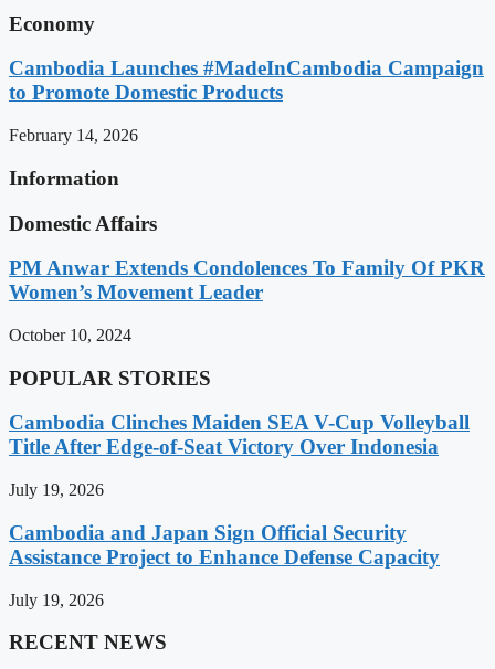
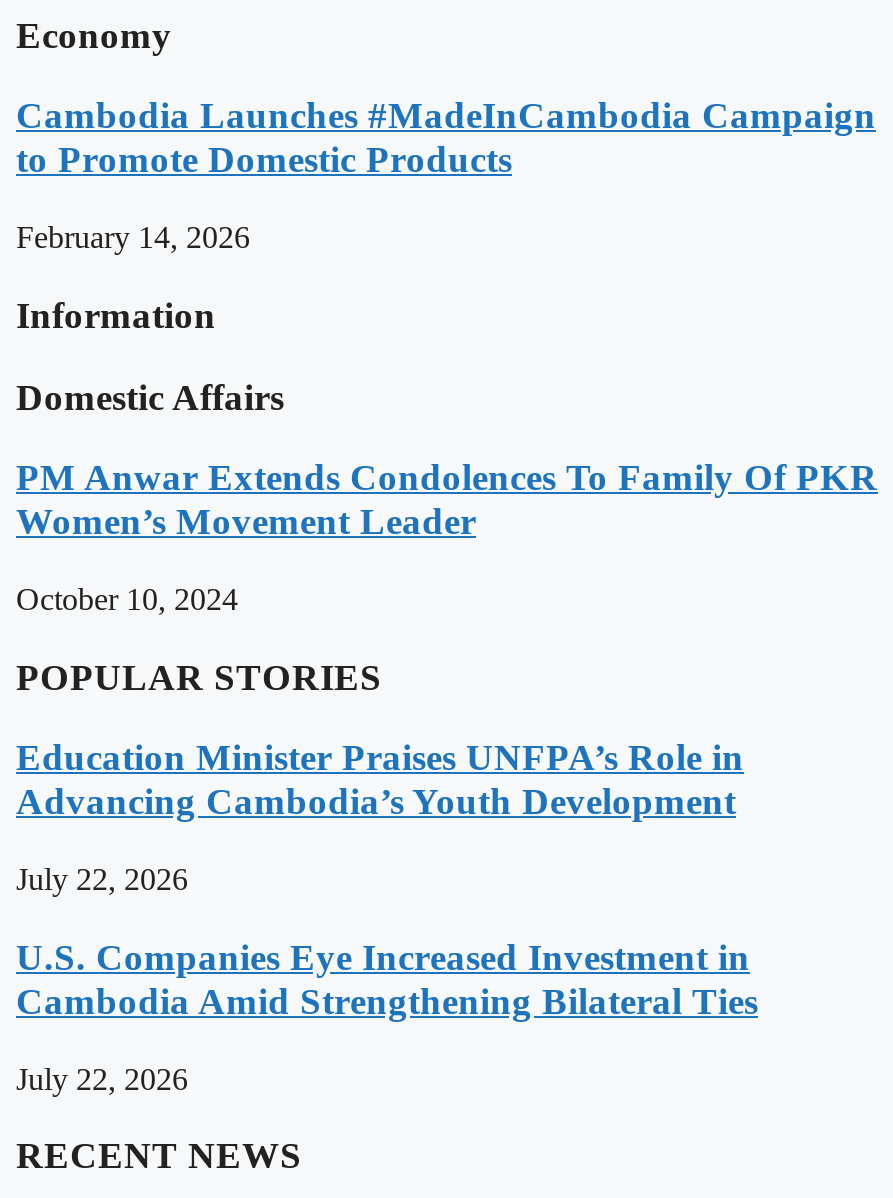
- Cambodia Clinches Maiden SEA V-Cup Volleyball
- Title After Edge-of-Seat Victory Over Indonesia
+ Education Minister Praises UNFPA’s Role in
+ Advancing Cambodia’s Youth Development

- July 19, 2026
+ July 22, 2026

- Cambodia and Japan Sign Official Security
- Assistance Project to Enhance Defense Capacity
+ U.S. Companies Eye Increased Investment in
+ Cambodia Amid Strengthening Bilateral Ties

- July 19, 2026
+ July 22, 2026
